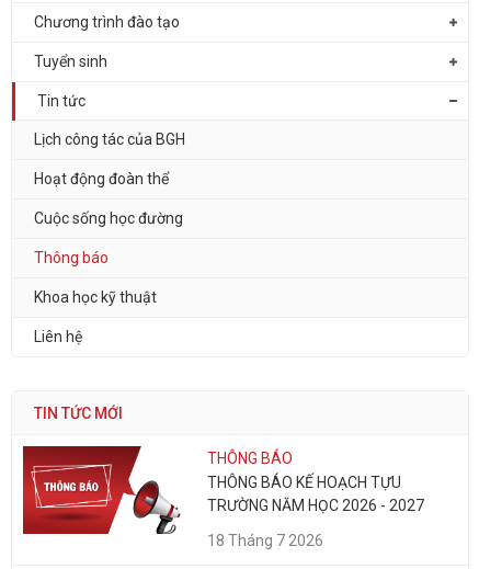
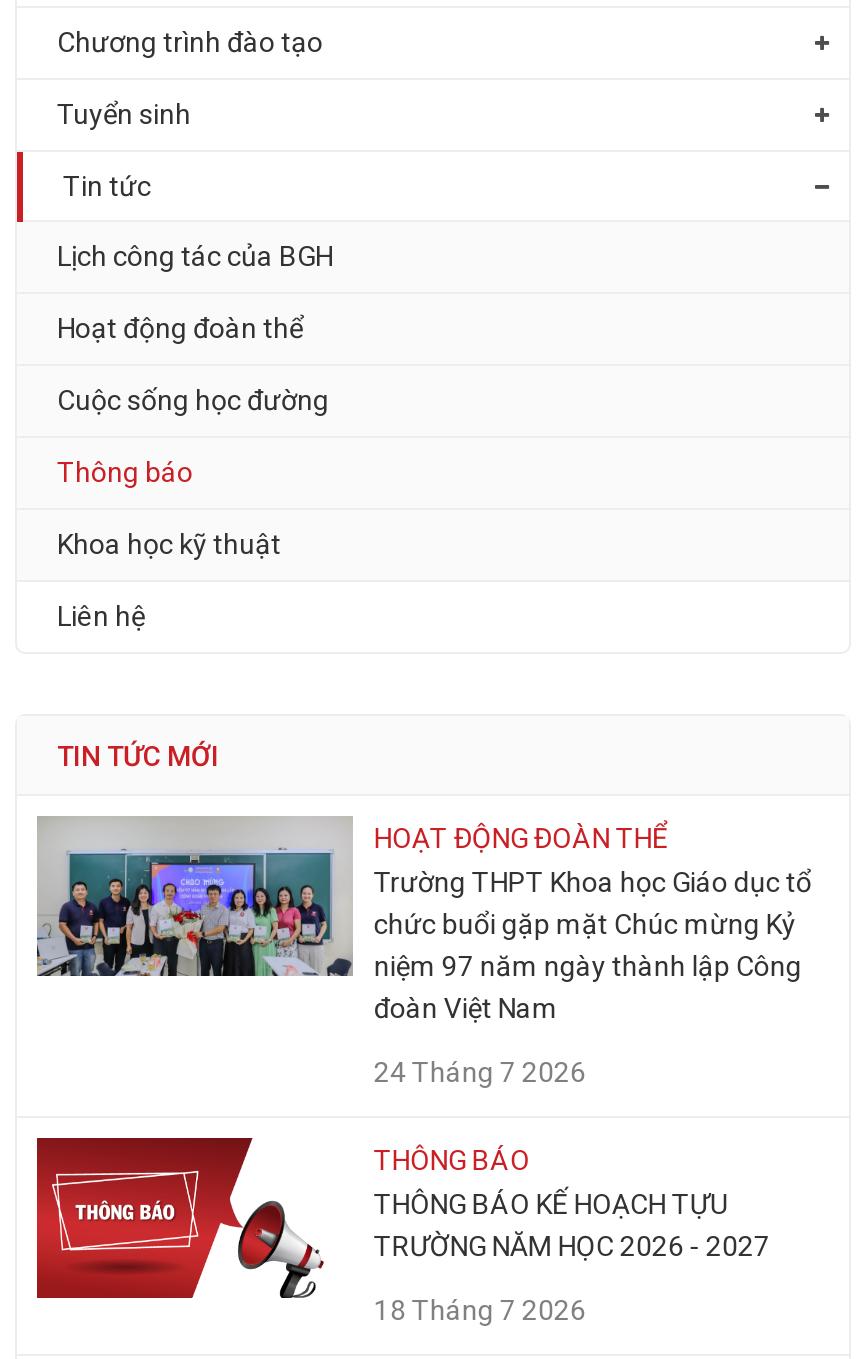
+ [image]
+ HOẠT ĐỘNG ĐOÀN THỂ
+ Trường THPT Khoa học Giáo dục tổ
+ chức buổi gặp mặt Chúc mừng Kỷ
+ niệm 97 năm ngày thành lập Công
+ đoàn Việt Nam
+ 24 Tháng 7 2026
